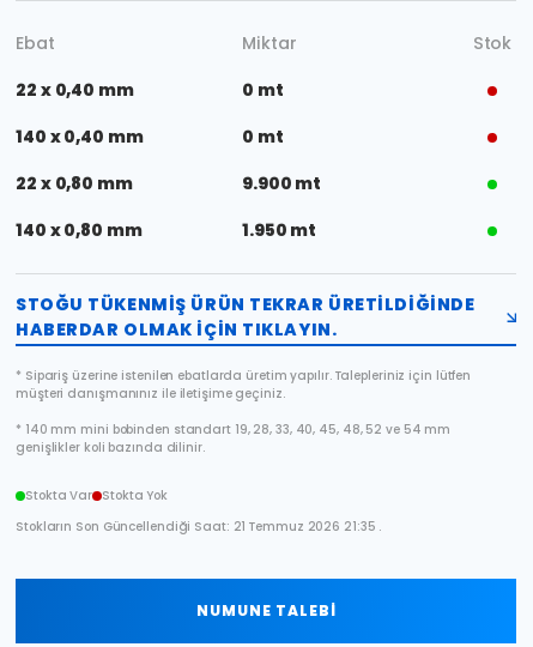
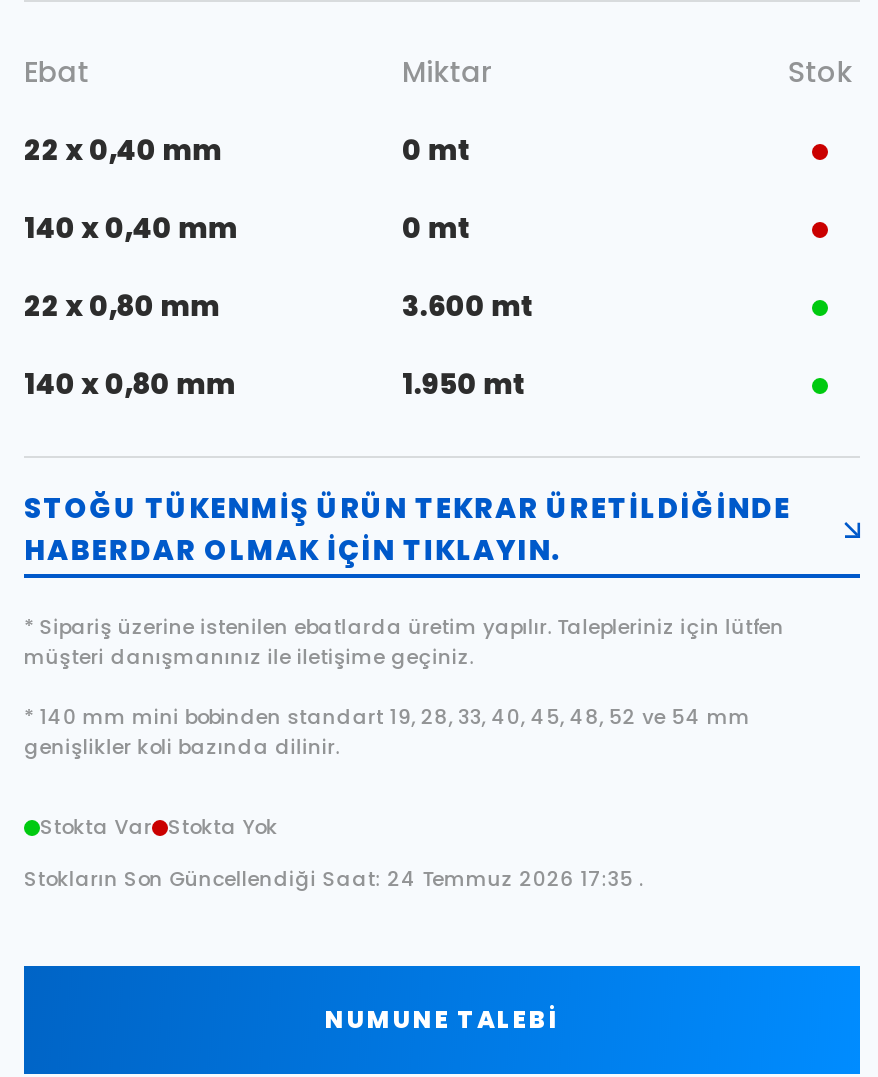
- 9.900 mt
+ 3.600 mt

- Stokların Son Güncellendiği Saat: 21 Temmuz 2026 21:35 .
+ Stokların Son Güncellendiği Saat: 24 Temmuz 2026 17:35 .
